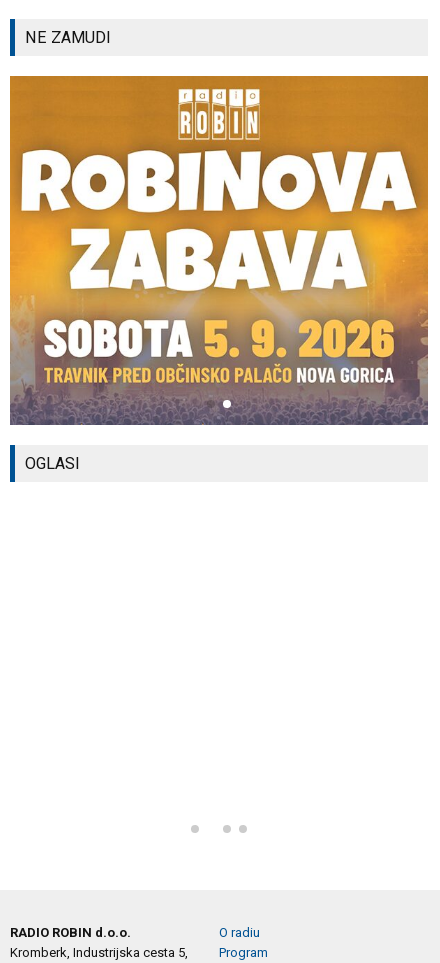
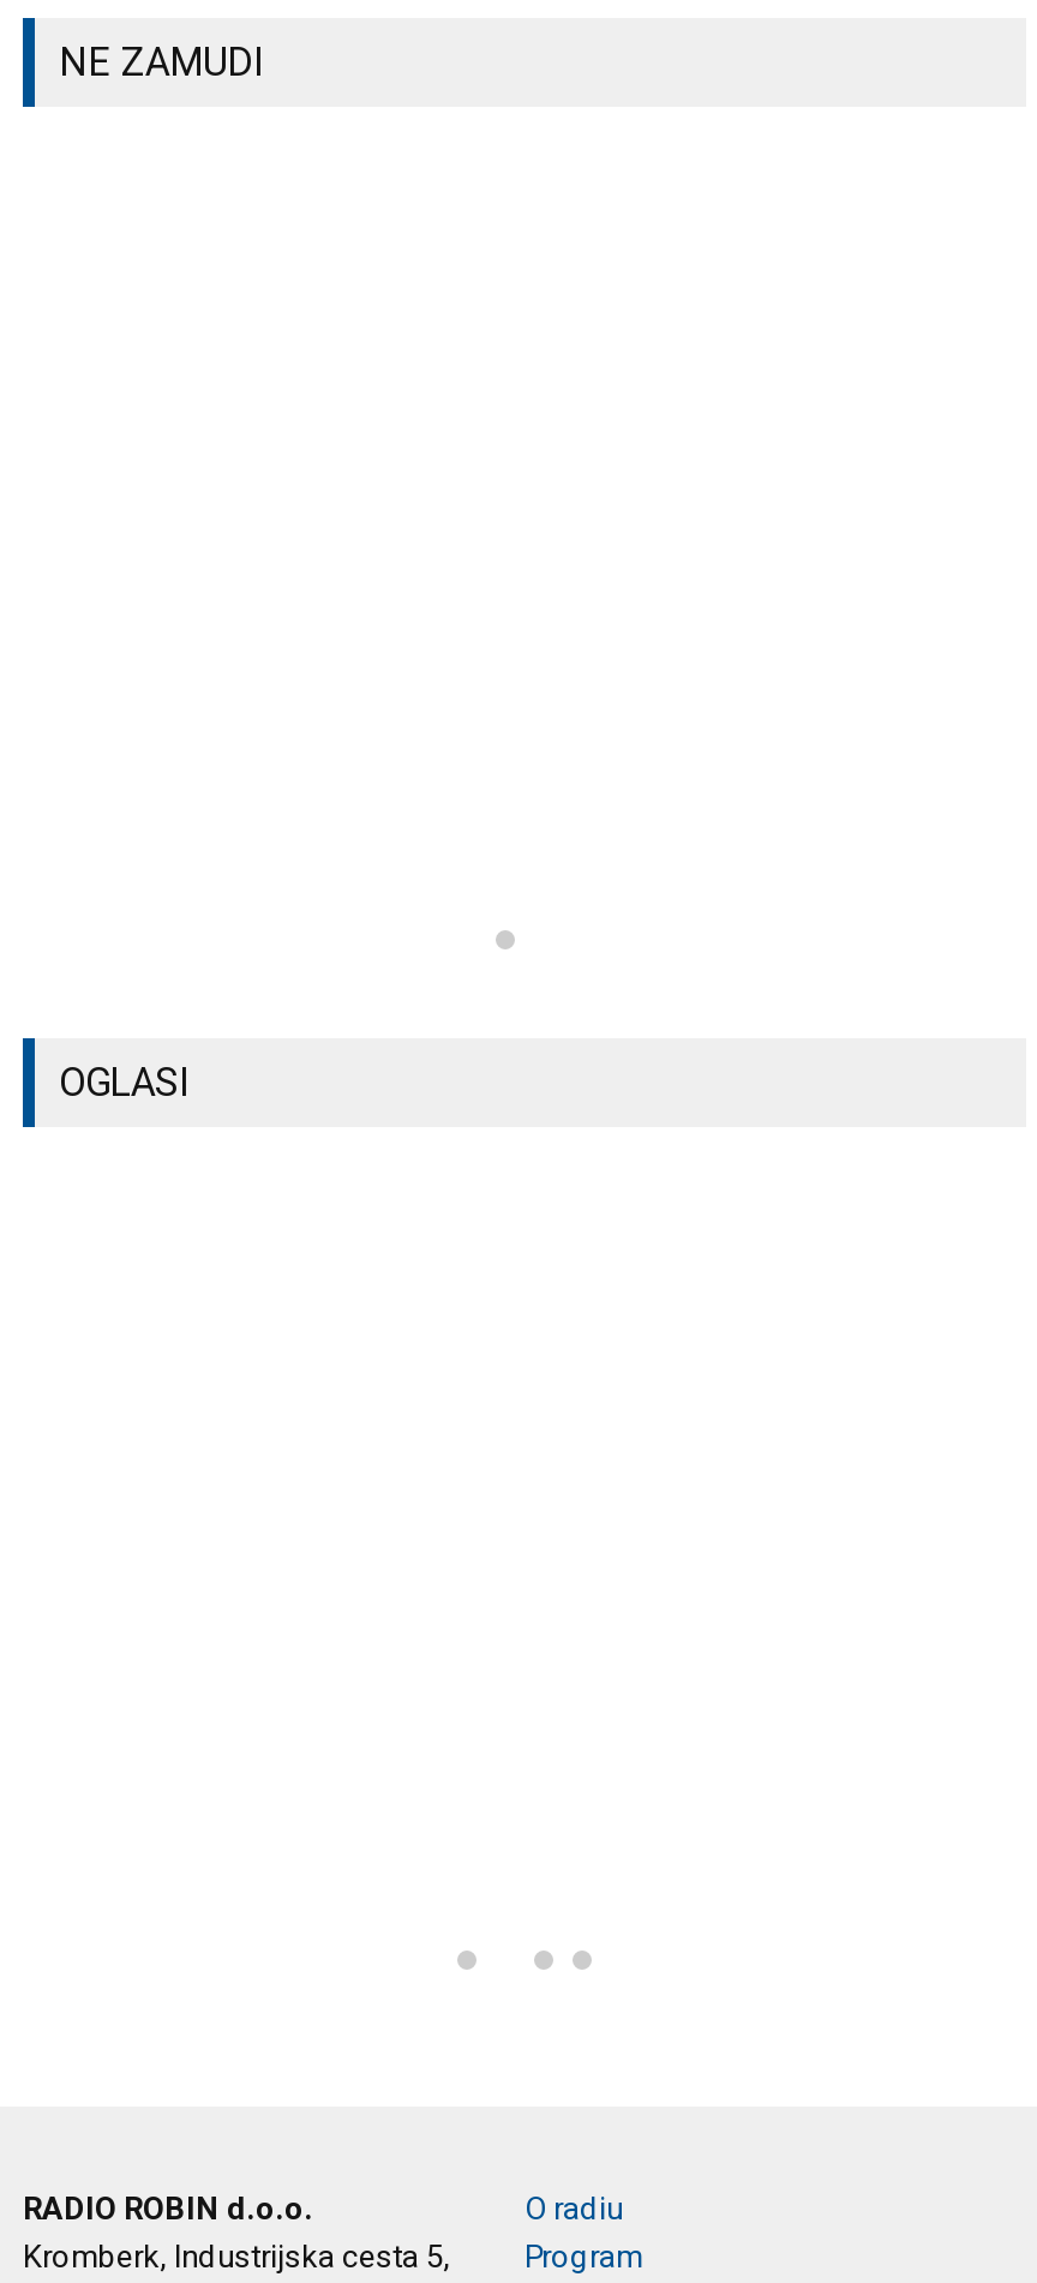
- [image]
